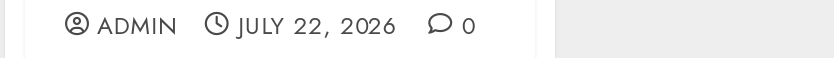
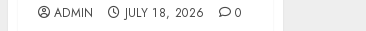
- ADMIN JULY 22, 2026 0
+ ADMIN JULY 18, 2026 0
